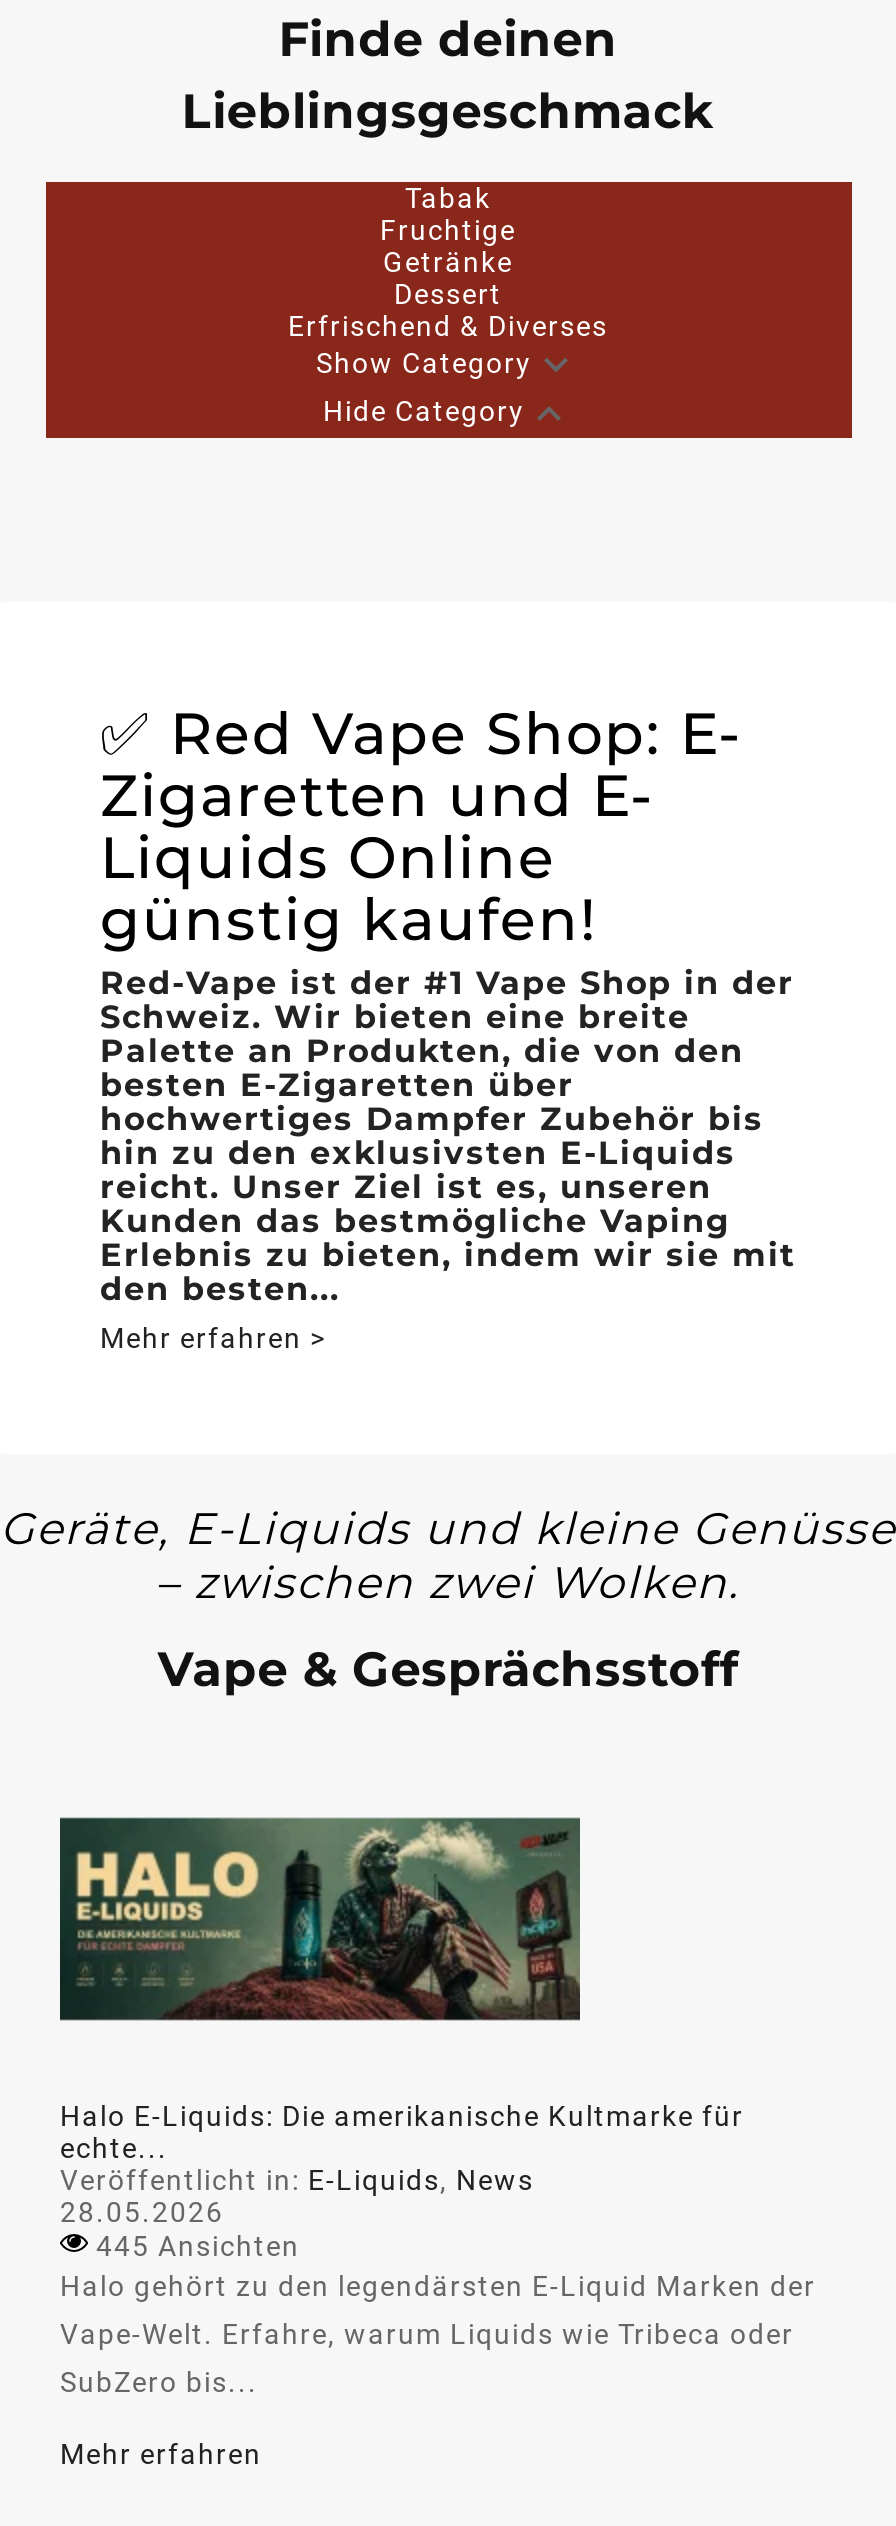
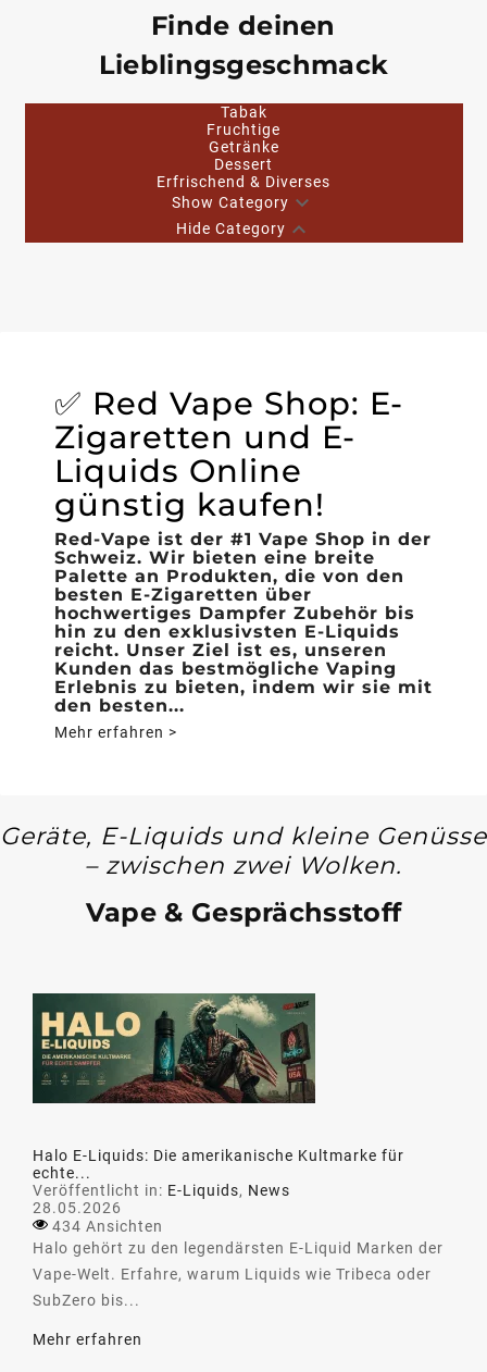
- 445 Ansichten
+ 434 Ansichten
